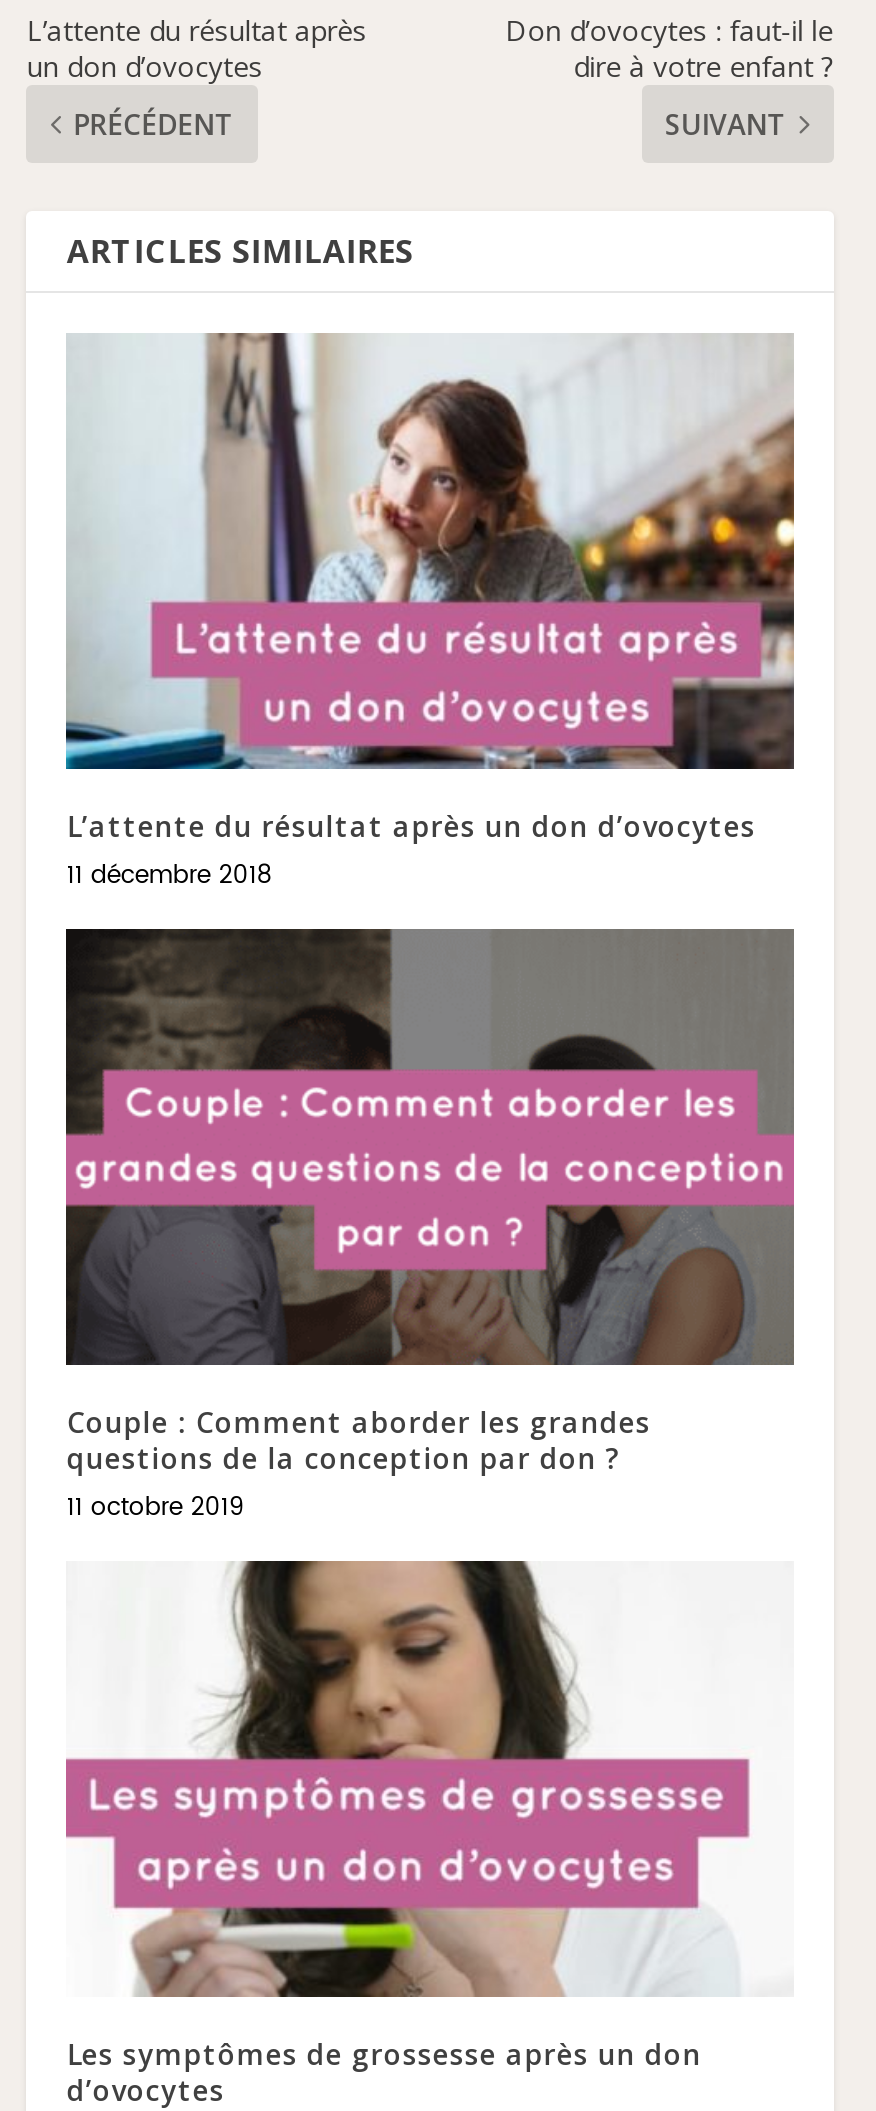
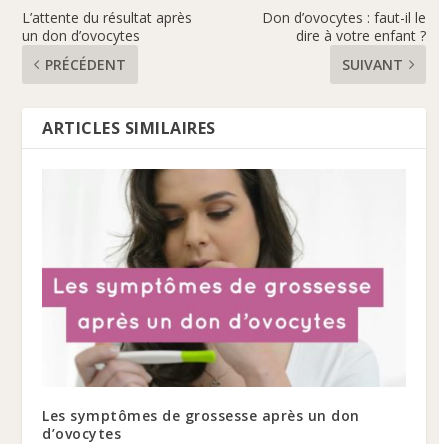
- [image]
- L’attente du résultat après un don d’ovocytes
- 11 décembre 2018

- [image]
- Couple : Comment aborder les grandes
- questions de la conception par don ?
- 11 octobre 2019
